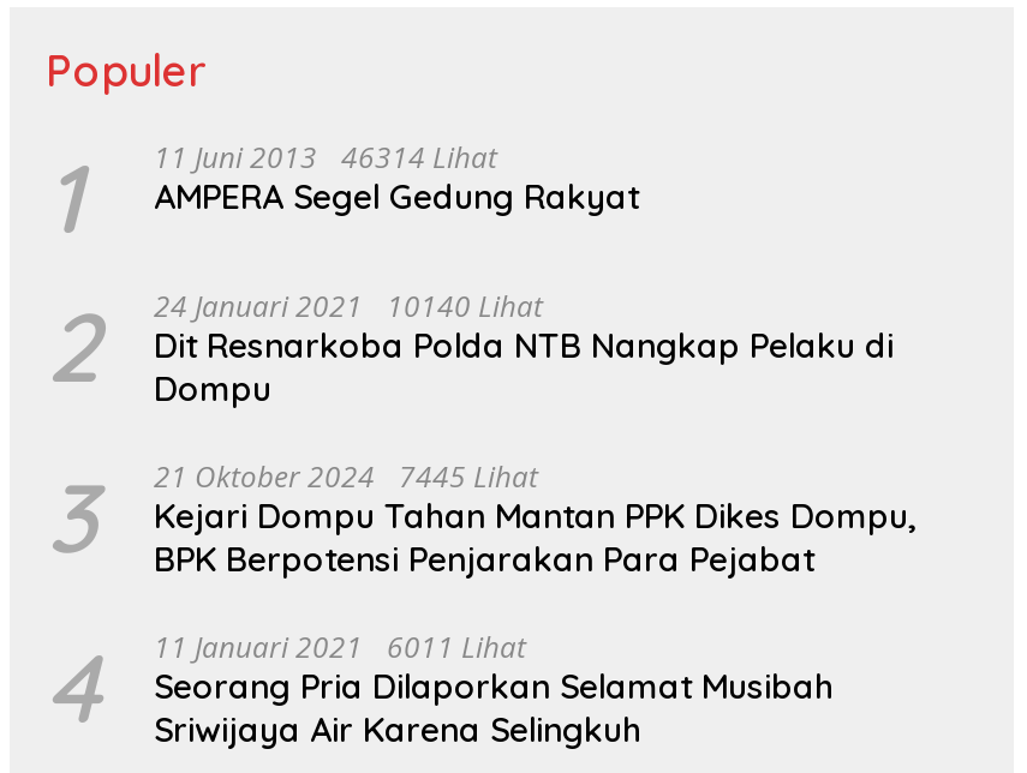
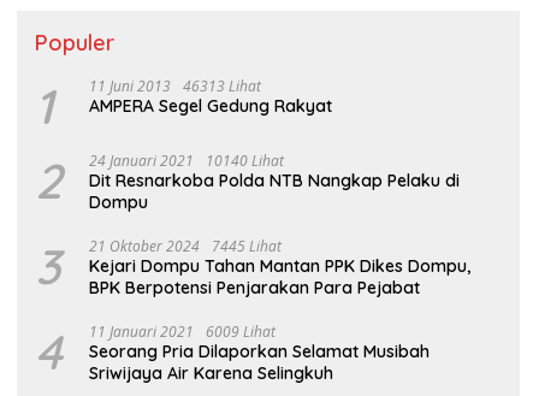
- 1 11 Juni 2013 46314 Lihat AMPERA Segel Gedung Rakyat
+ 1 11 Juni 2013 46313 Lihat AMPERA Segel Gedung Rakyat

- 11 Januari 2021 6011 Lihat
+ 11 Januari 2021 6009 Lihat
